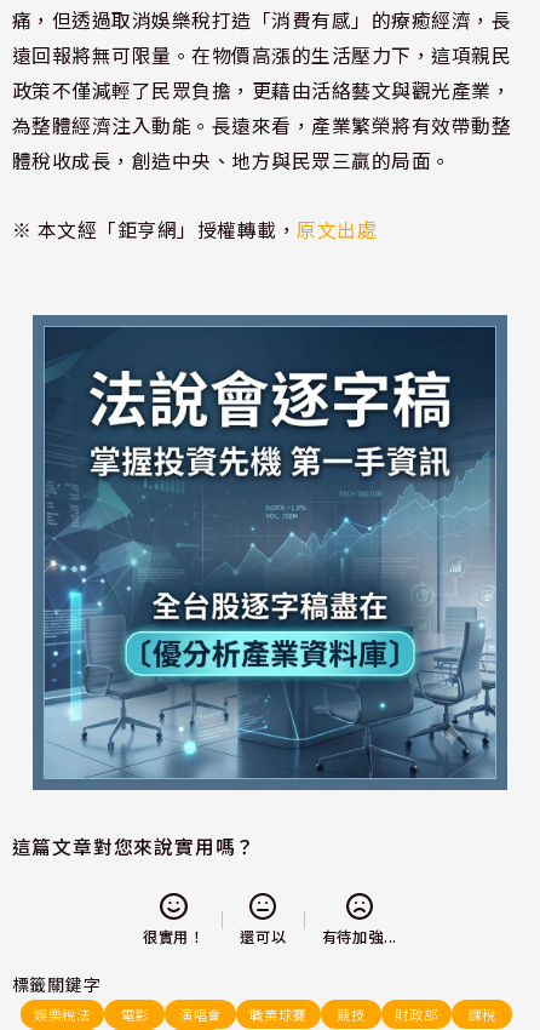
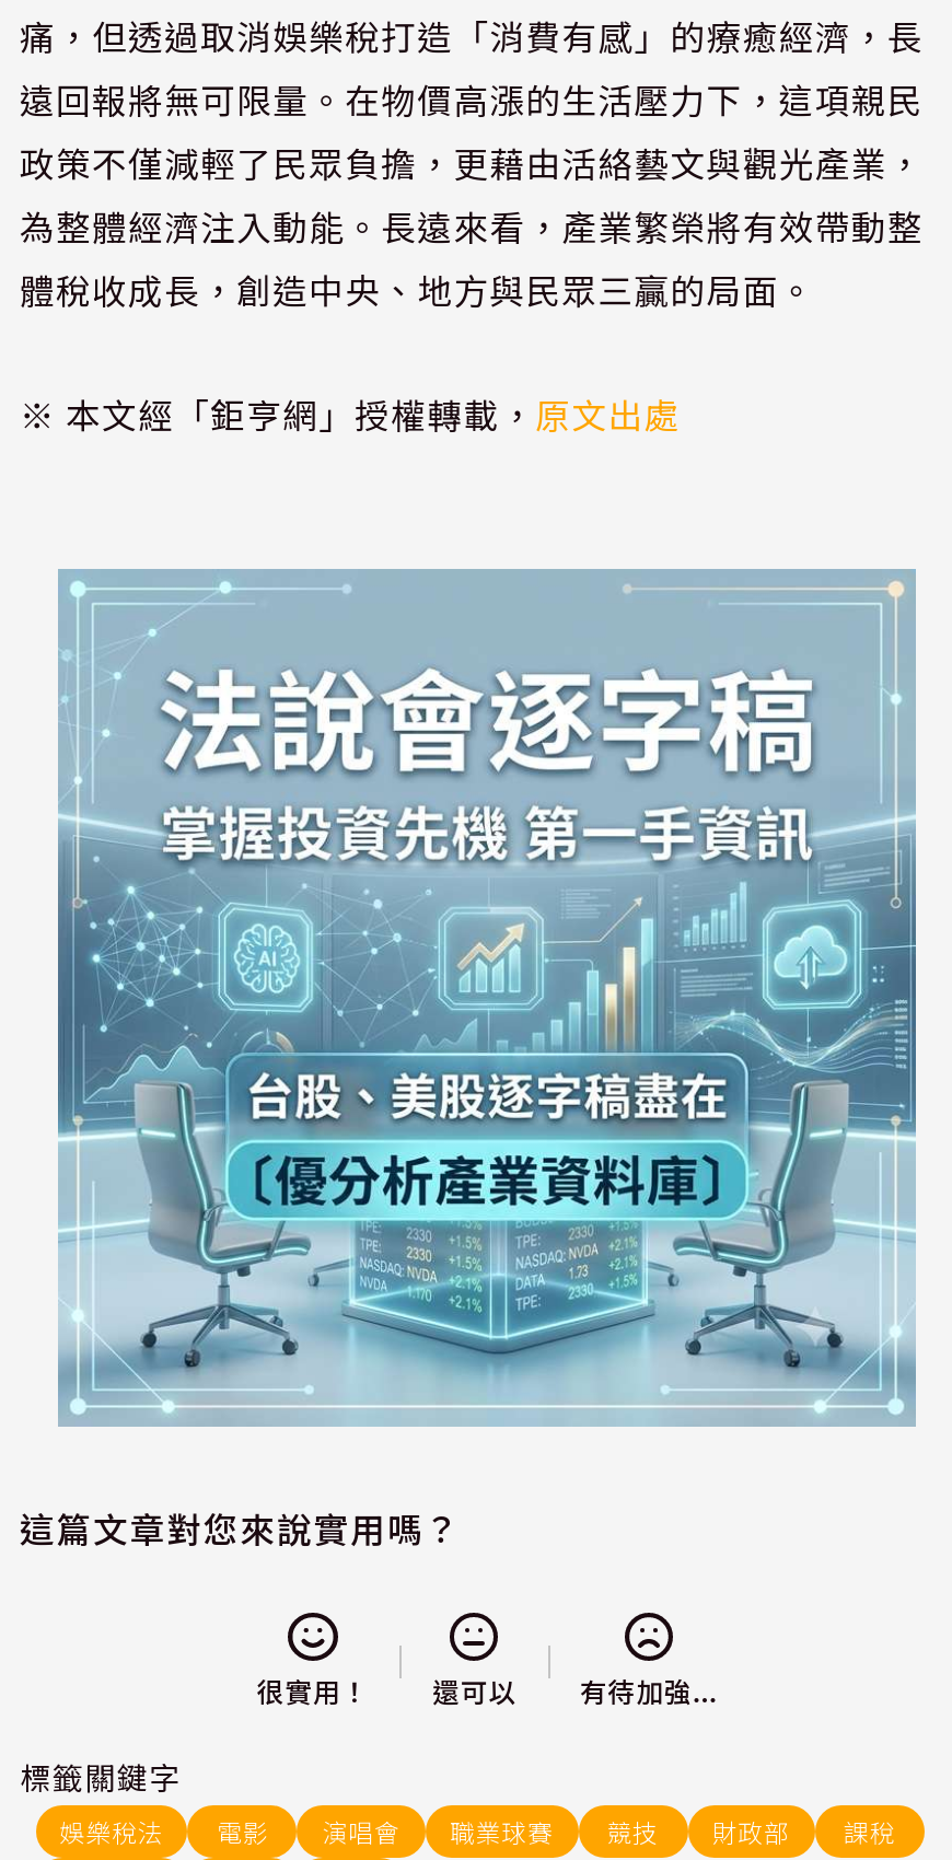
- [image]
+ [image]
